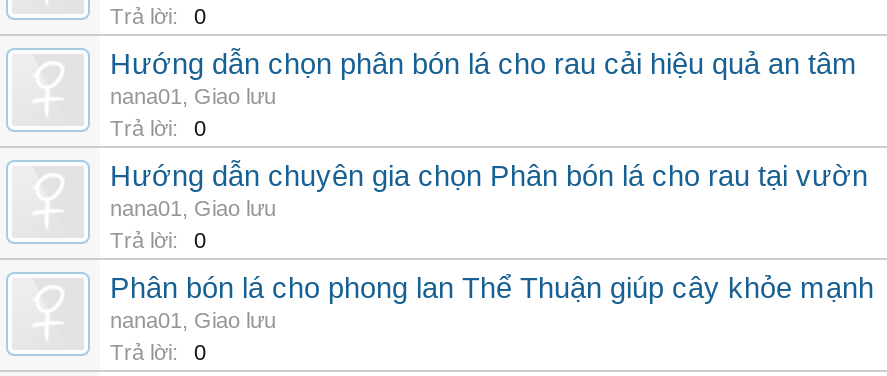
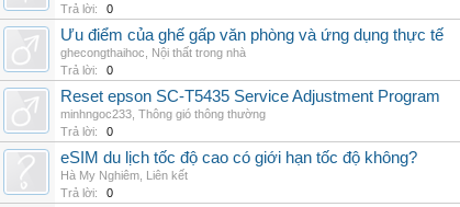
- Hướng dẫn chọn phân bón lá cho rau cải hiệu quả an tâm
- nana01, Giao lưu
+ Ưu điểm của ghế gấp văn phòng và ứng dụng thực tế
+ ghecongthaihoc, Nội thất trong nhà

- Hướng dẫn chuyên gia chọn Phân bón lá cho rau tại vườn
- nana01, Giao lưu
+ Reset epson SC-T5435 Service Adjustment Program
+ minhngoc233, Thông gió thông thường

- Phân bón lá cho phong lan Thể Thuận giúp cây khỏe mạnh
- nana01, Giao lưu
+ eSIM du lịch tốc độ cao có giới hạn tốc độ không?
+ Hà My Nghiêm, Liên kết
